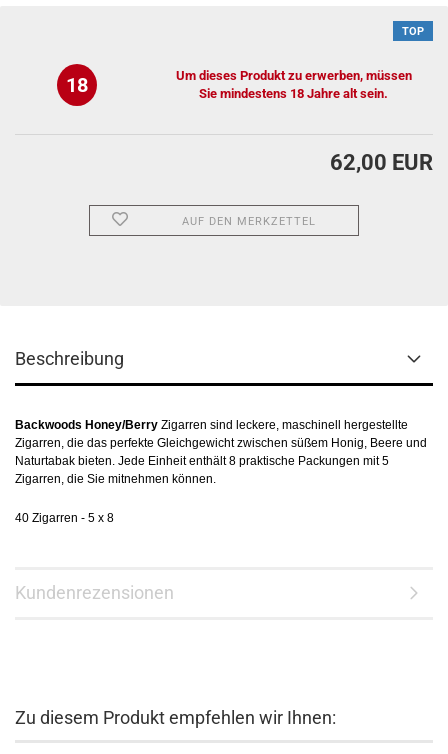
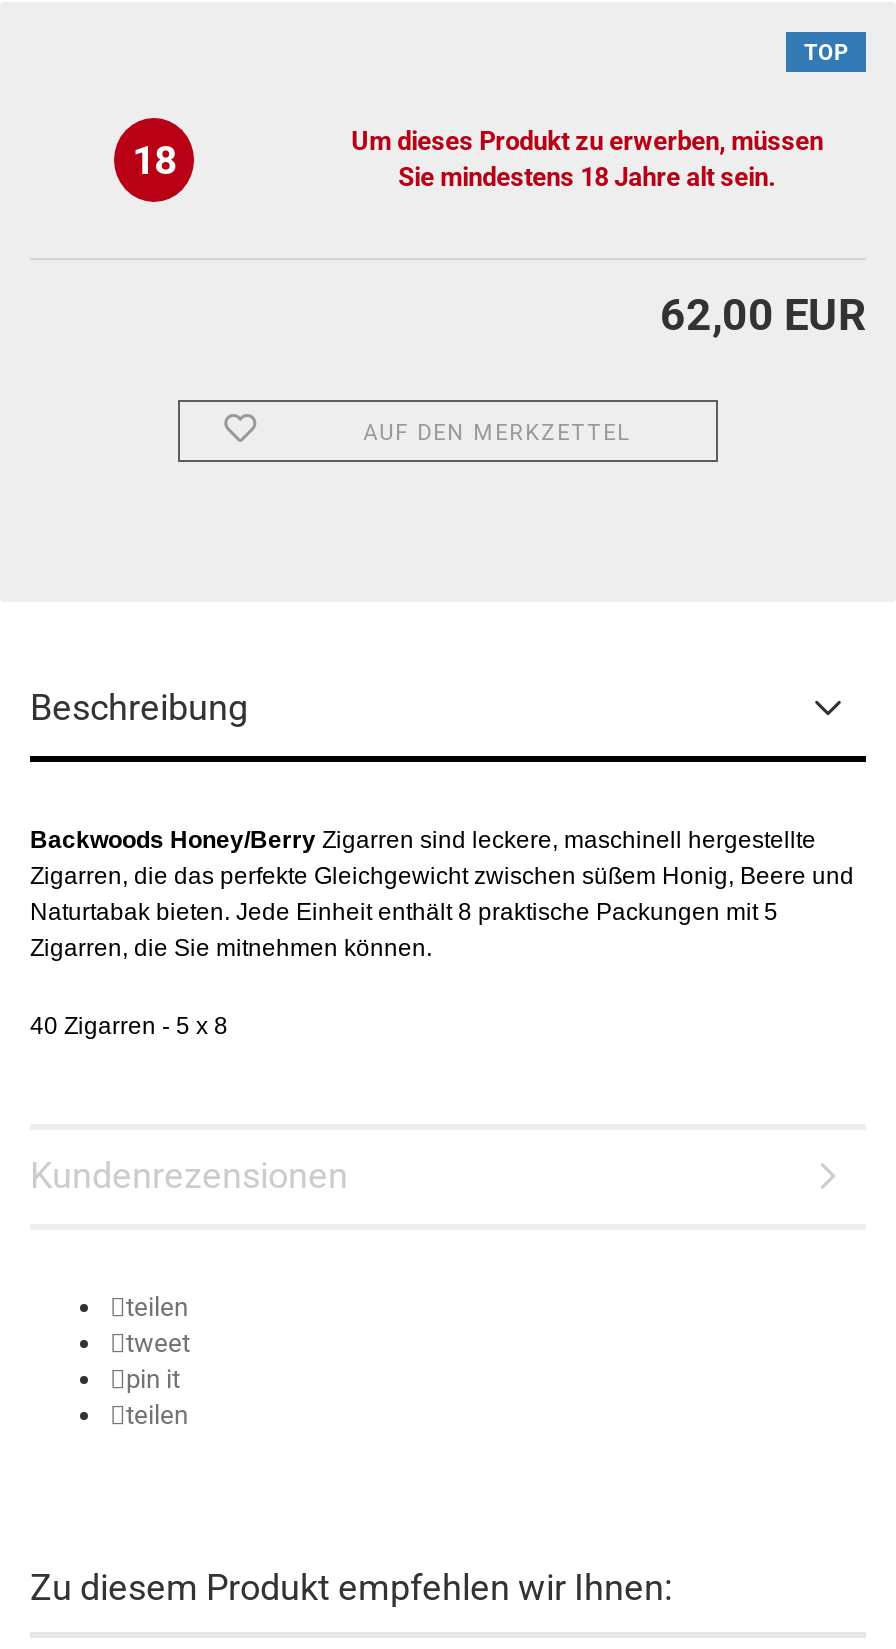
+ teilen
+ tweet
+ pin it
+ teilen
